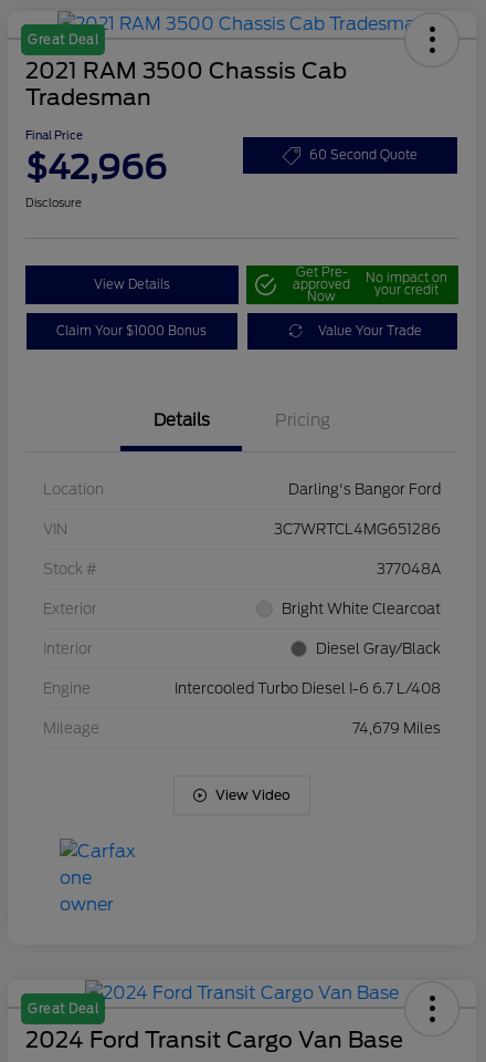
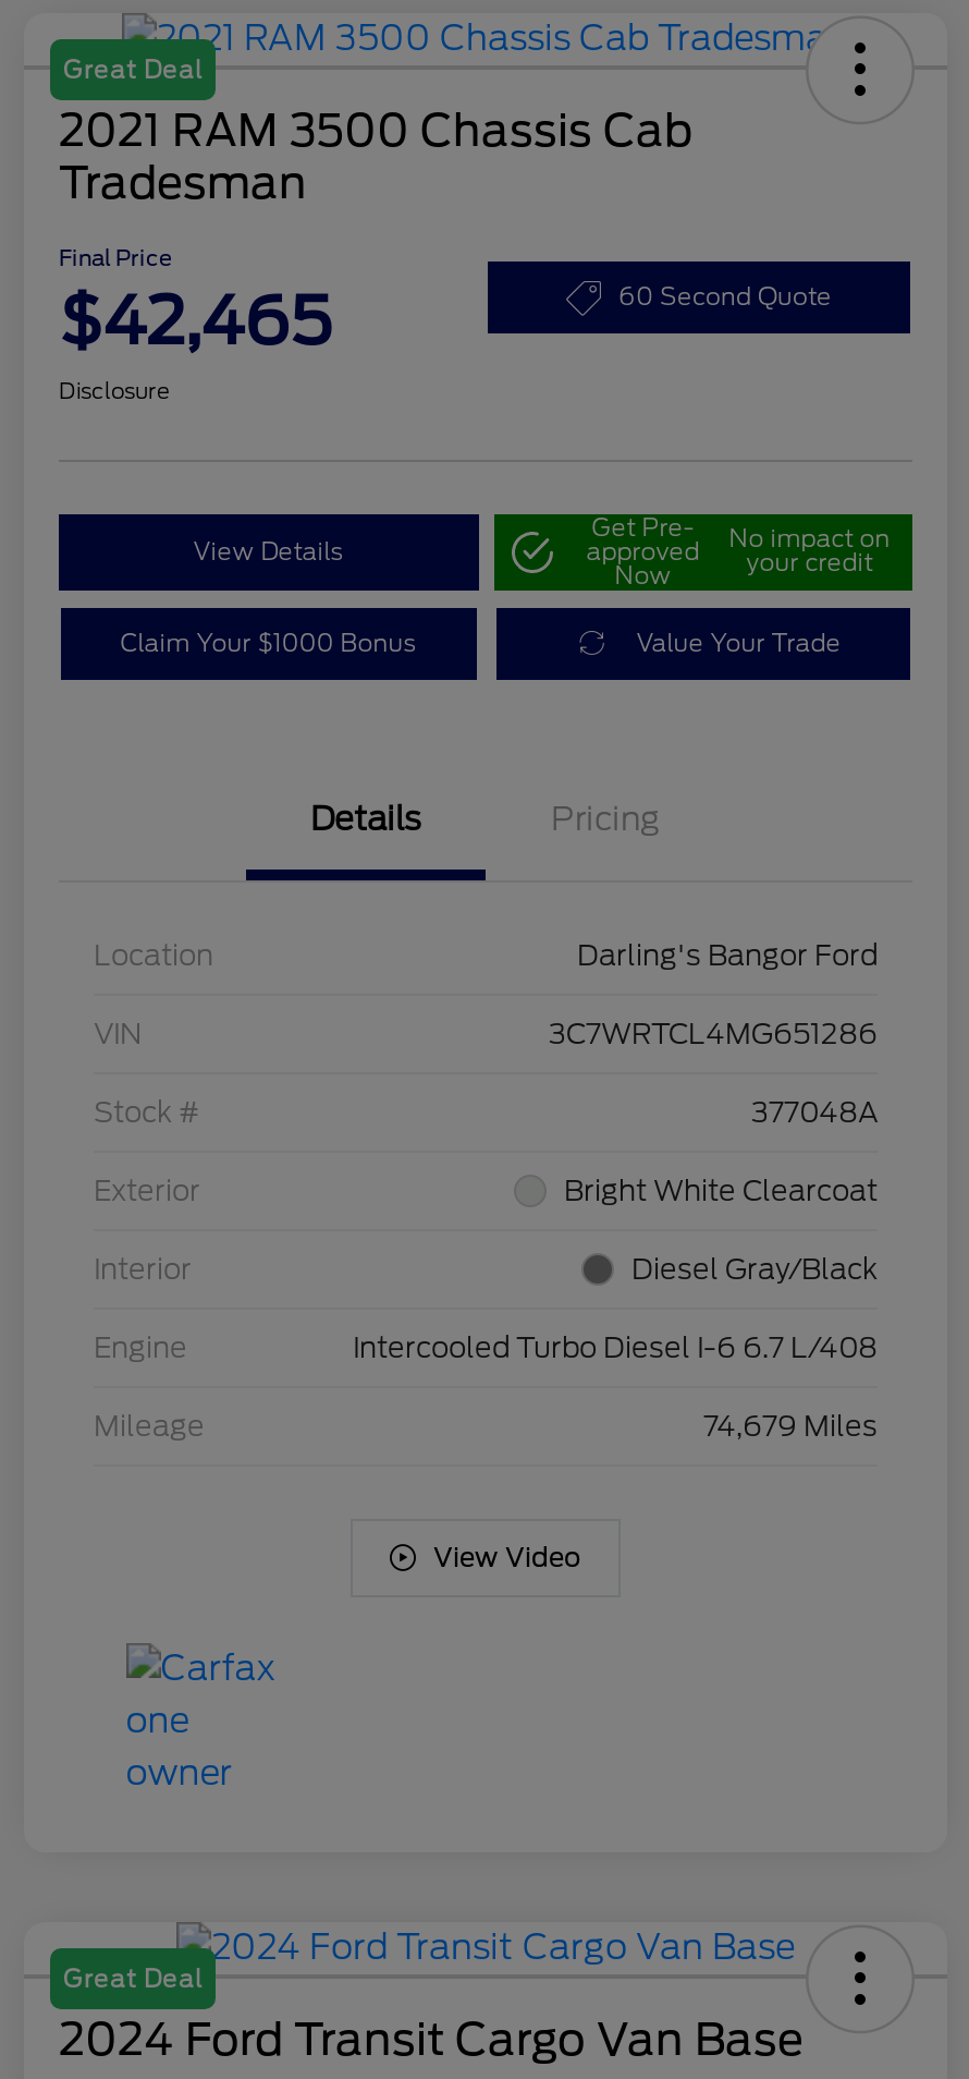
- $42,966
+ $42,465
